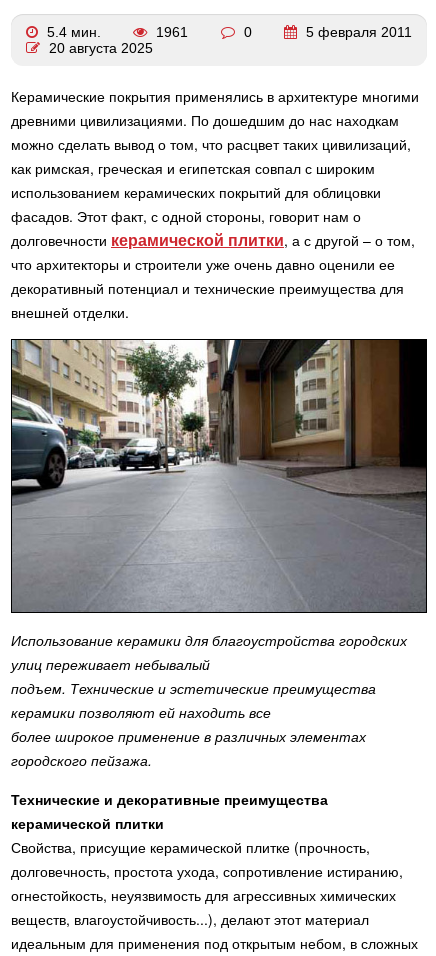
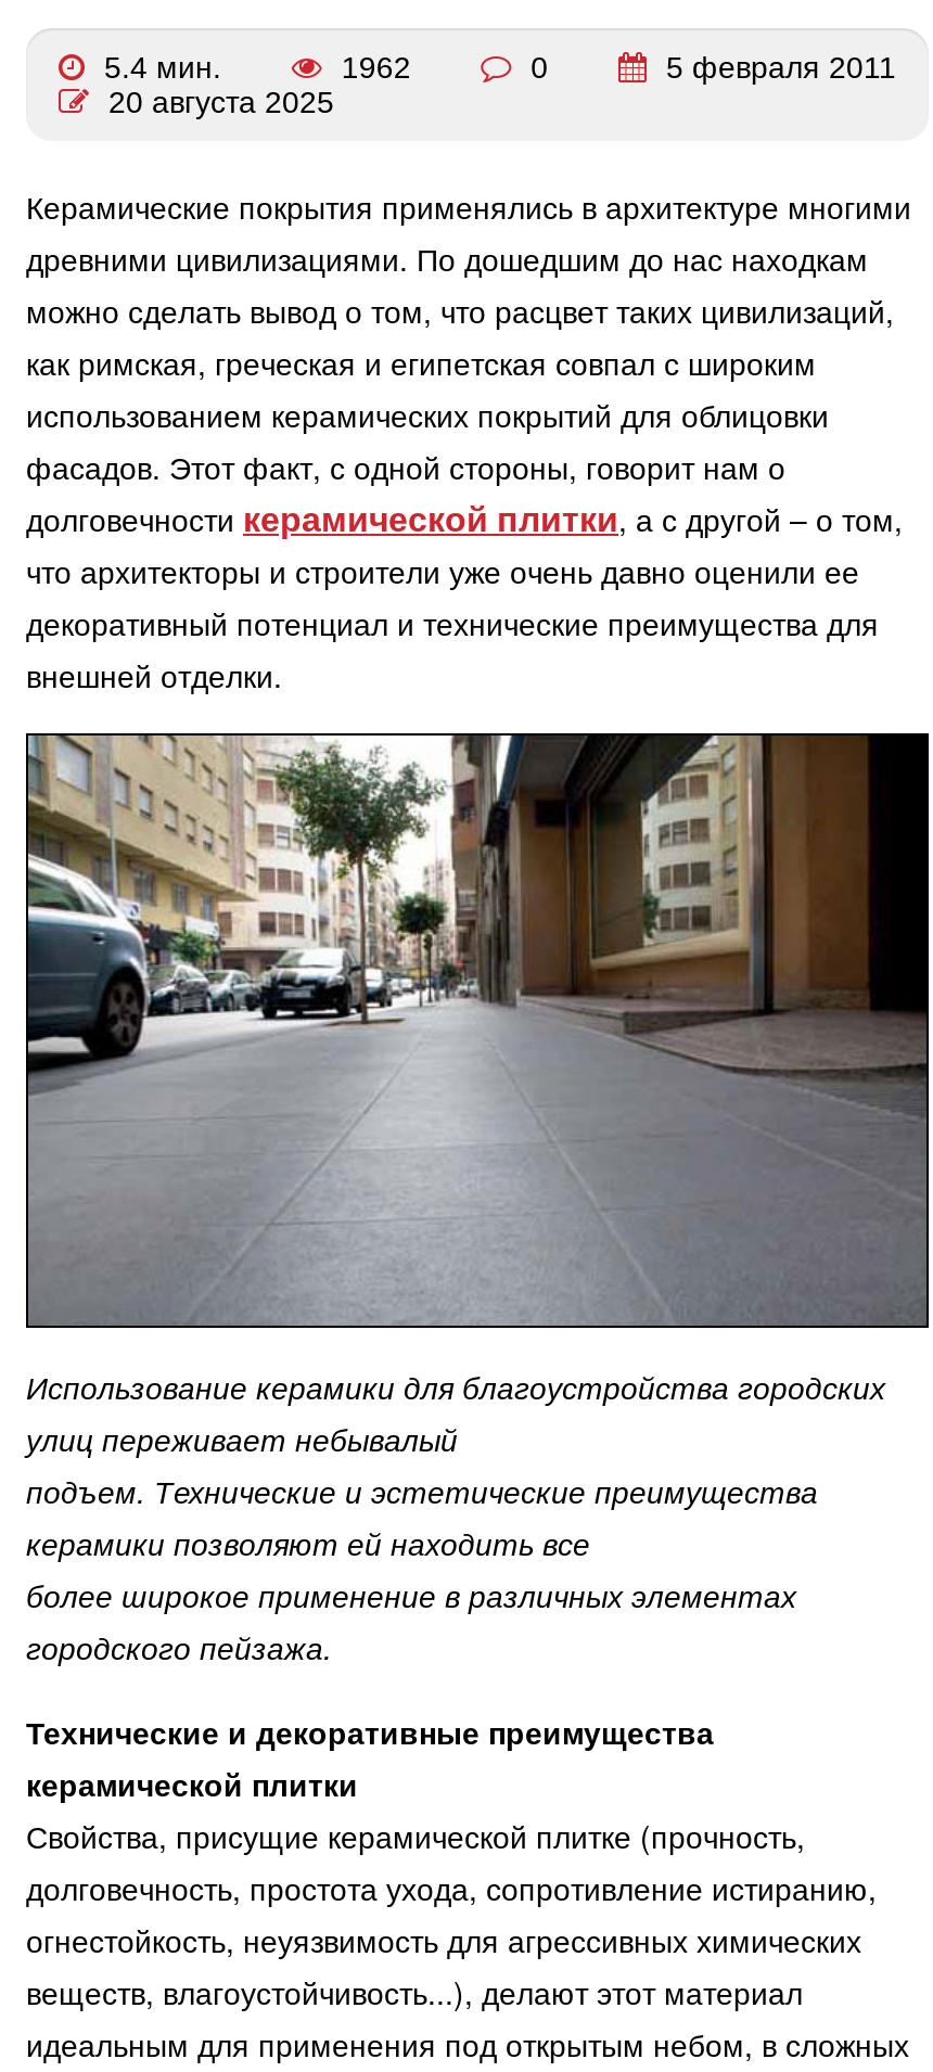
- 1961
+ 1962
